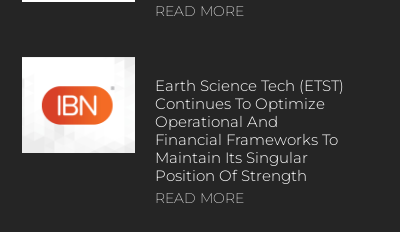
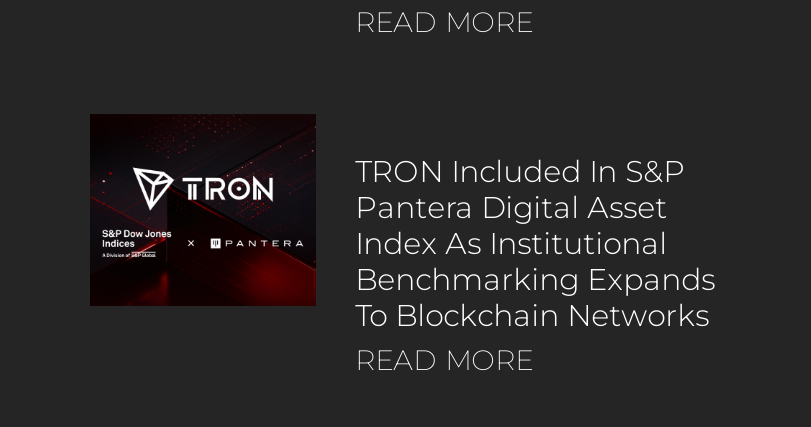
- [image]
- Earth Science Tech (ETST)
- Continues To Optimize
- Operational And
- Financial Frameworks To
- Maintain Its Singular
- Position Of Strength
+ [image]
+ TRON Included In S&P
+ Pantera Digital Asset
+ Index As Institutional
+ Benchmarking Expands
+ To Blockchain Networks
